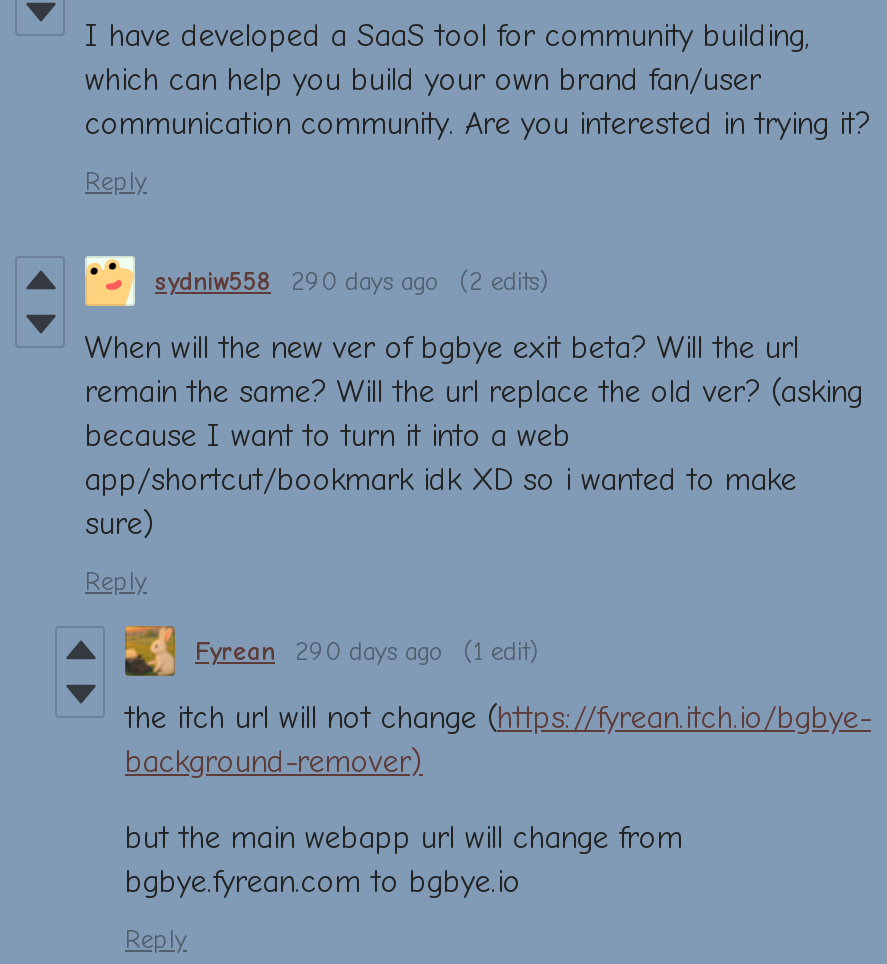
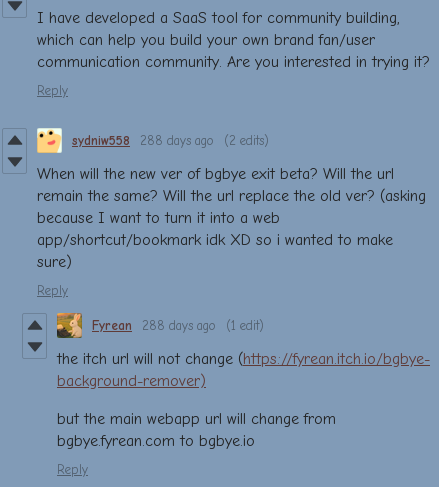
- sydniw558 290 days ago (2 edits)
+ sydniw558 288 days ago (2 edits)

- Fyrean 290 days ago (1 edit)
+ Fyrean 288 days ago (1 edit)
